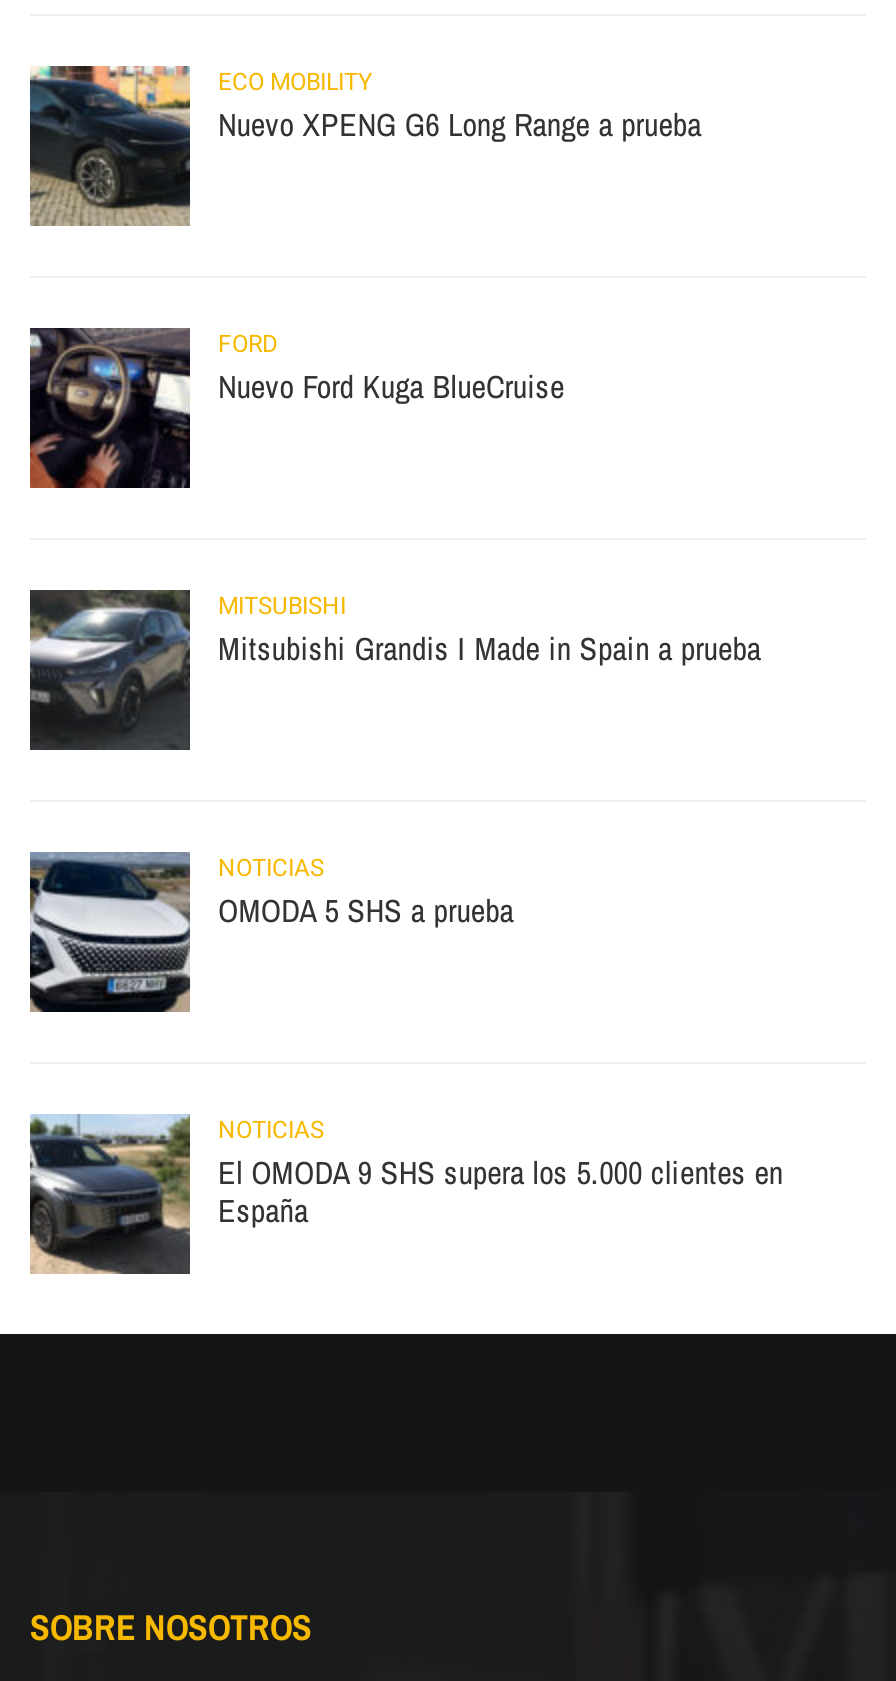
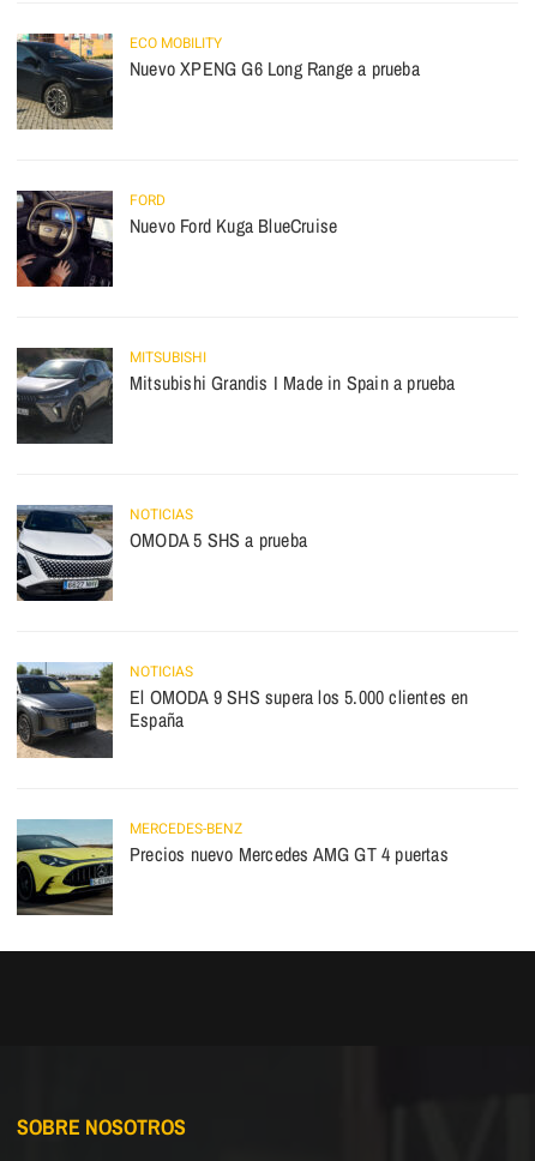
+ [image]
+ MERCEDES-BENZ
+ Precios nuevo Mercedes AMG GT 4 puertas
